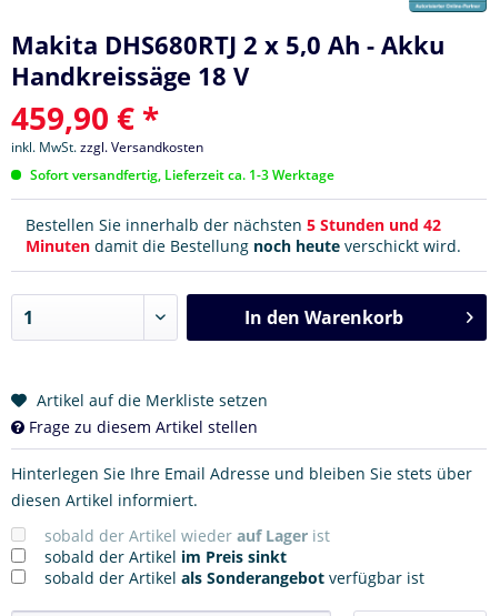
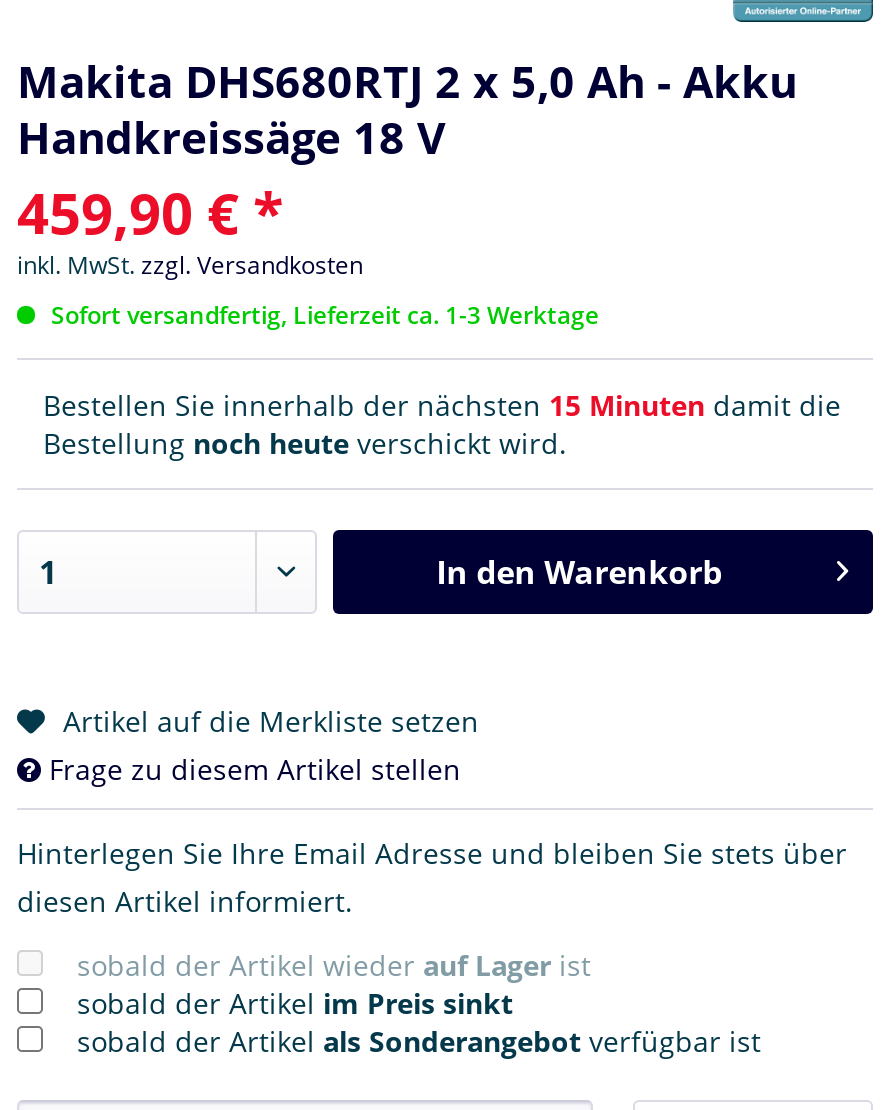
- Bestellen Sie innerhalb der nächsten 5 Stunden und 42
- Minuten damit die Bestellung noch heute verschickt wird.
+ Bestellen Sie innerhalb der nächsten 15 Minuten damit die
+ Bestellung noch heute verschickt wird.
